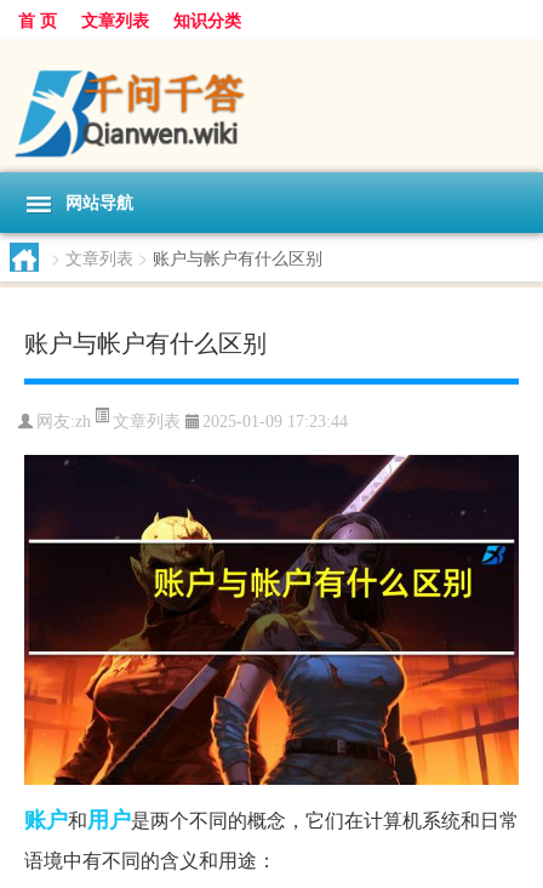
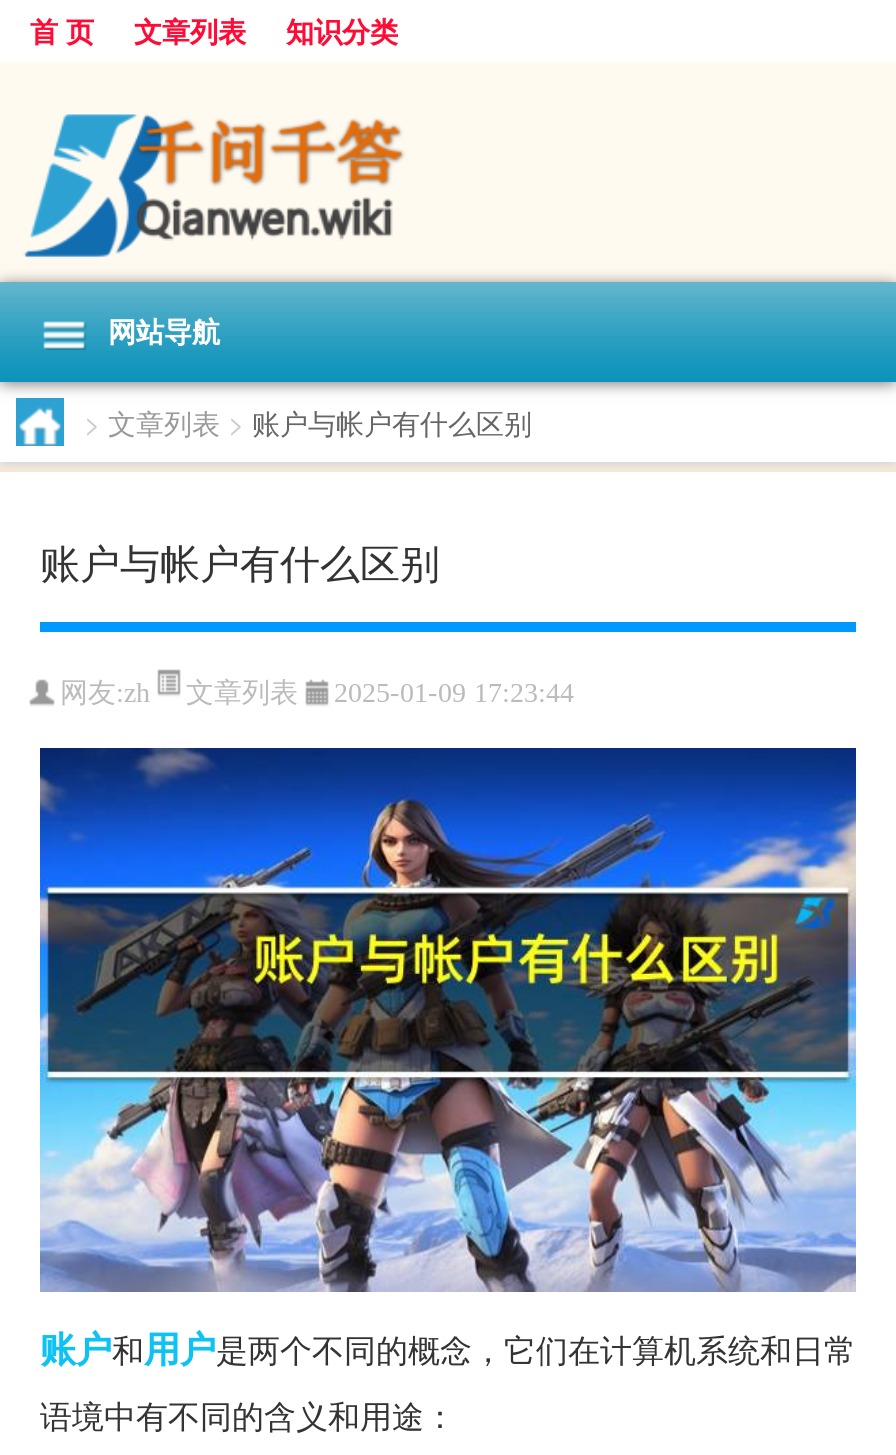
- [image]
+ [image]
